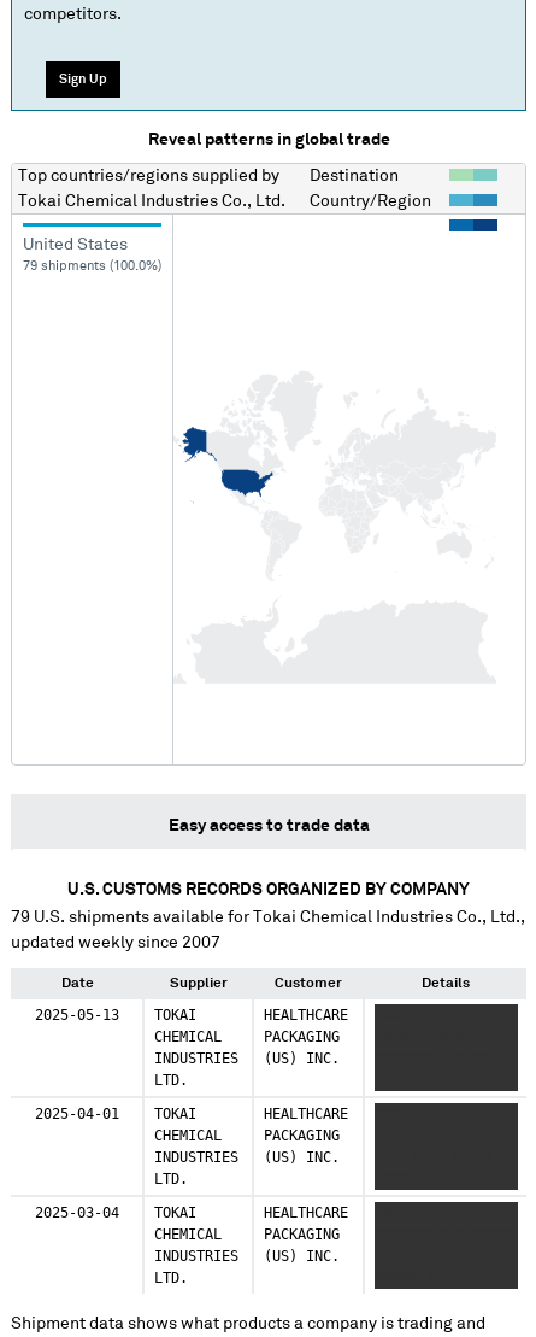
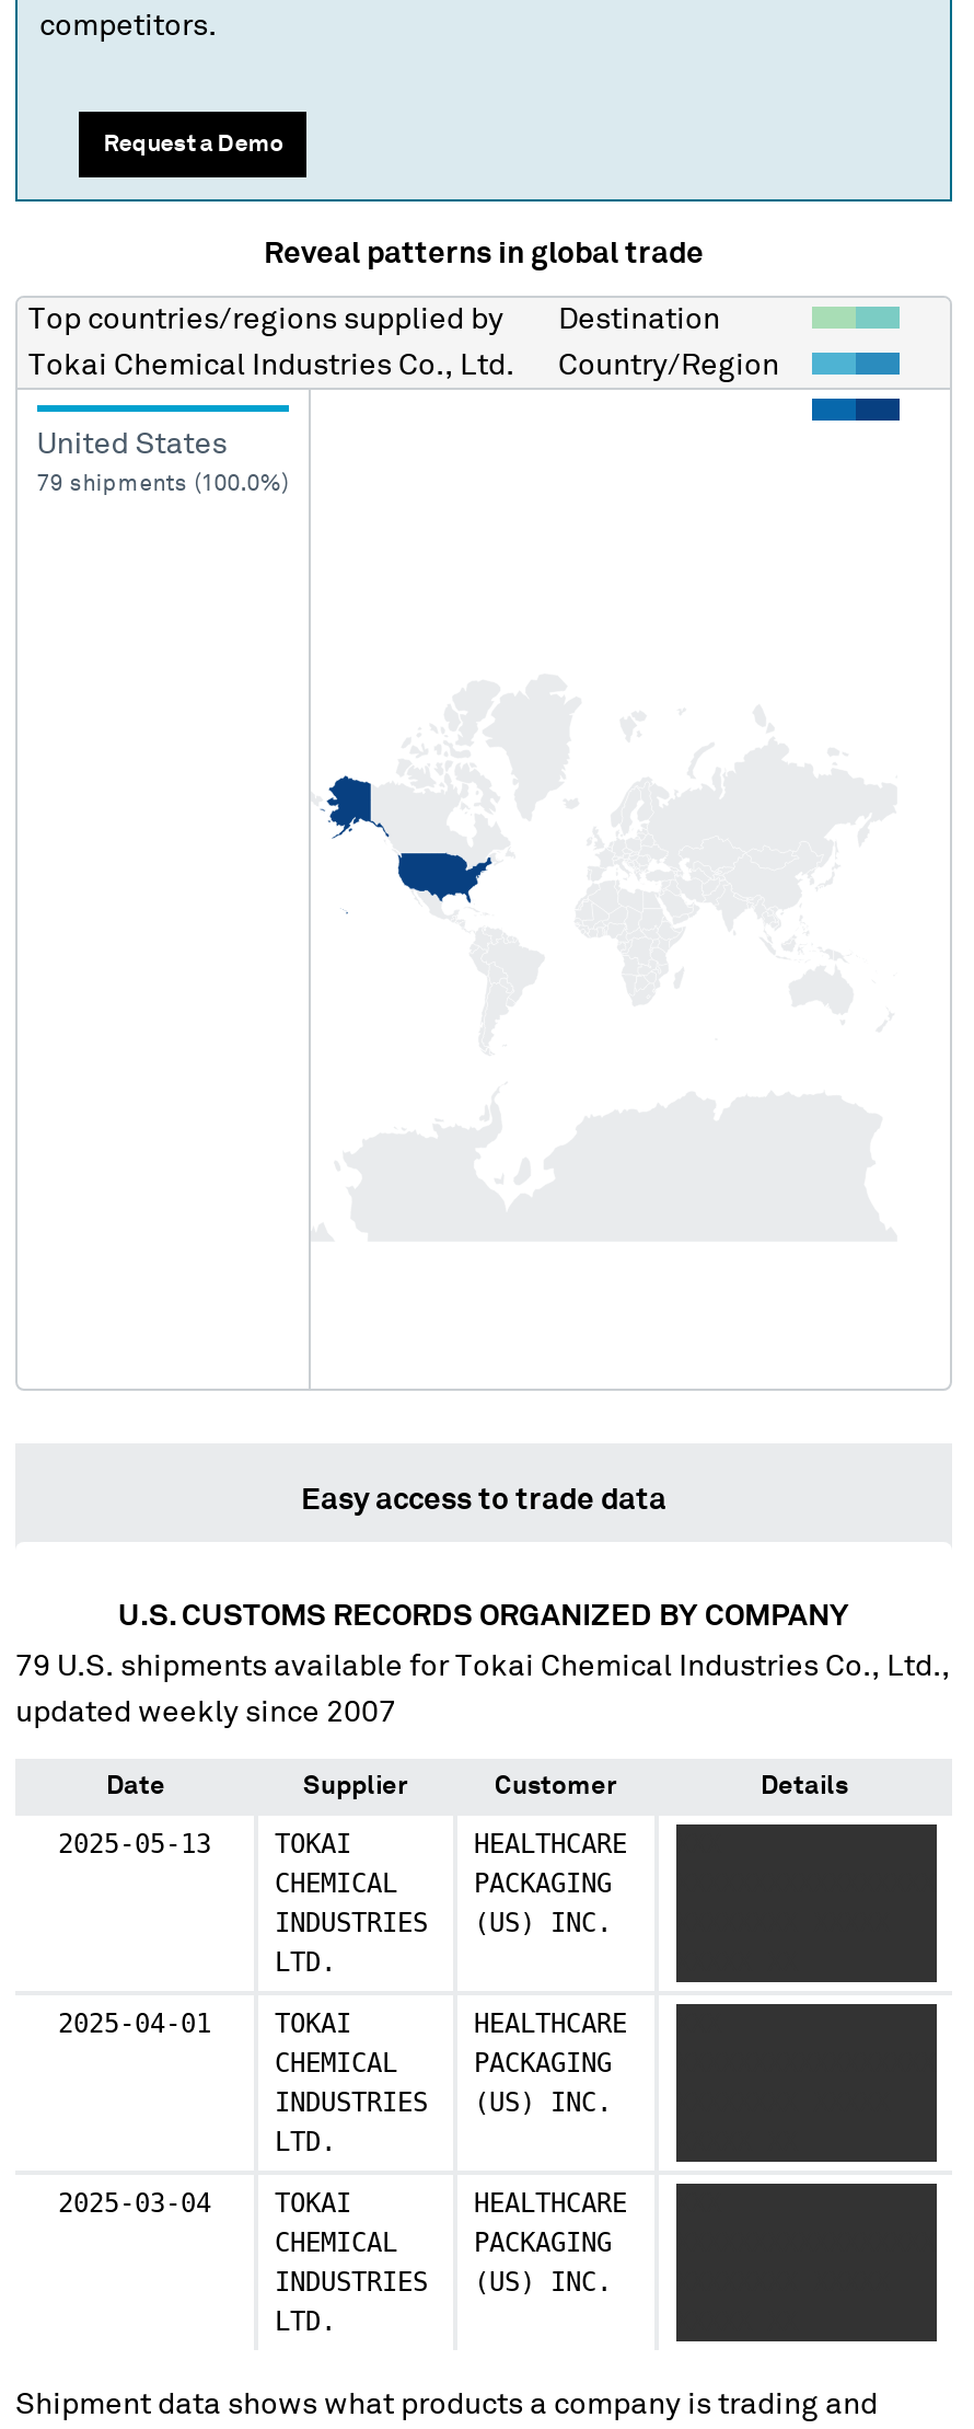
- Sign Up
+ Request a Demo
